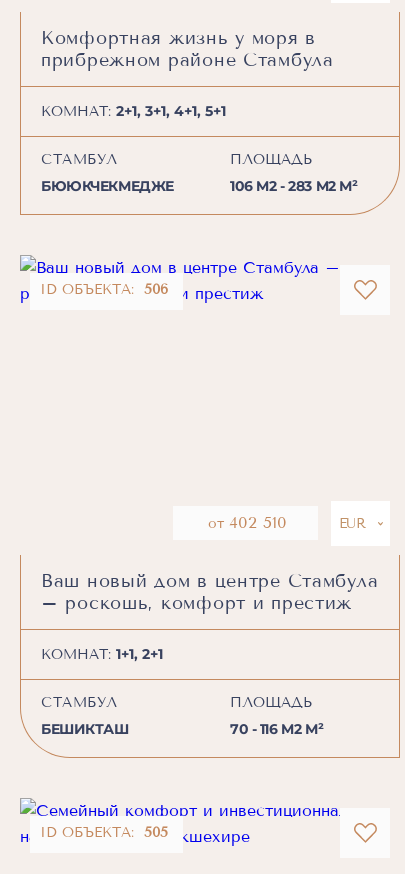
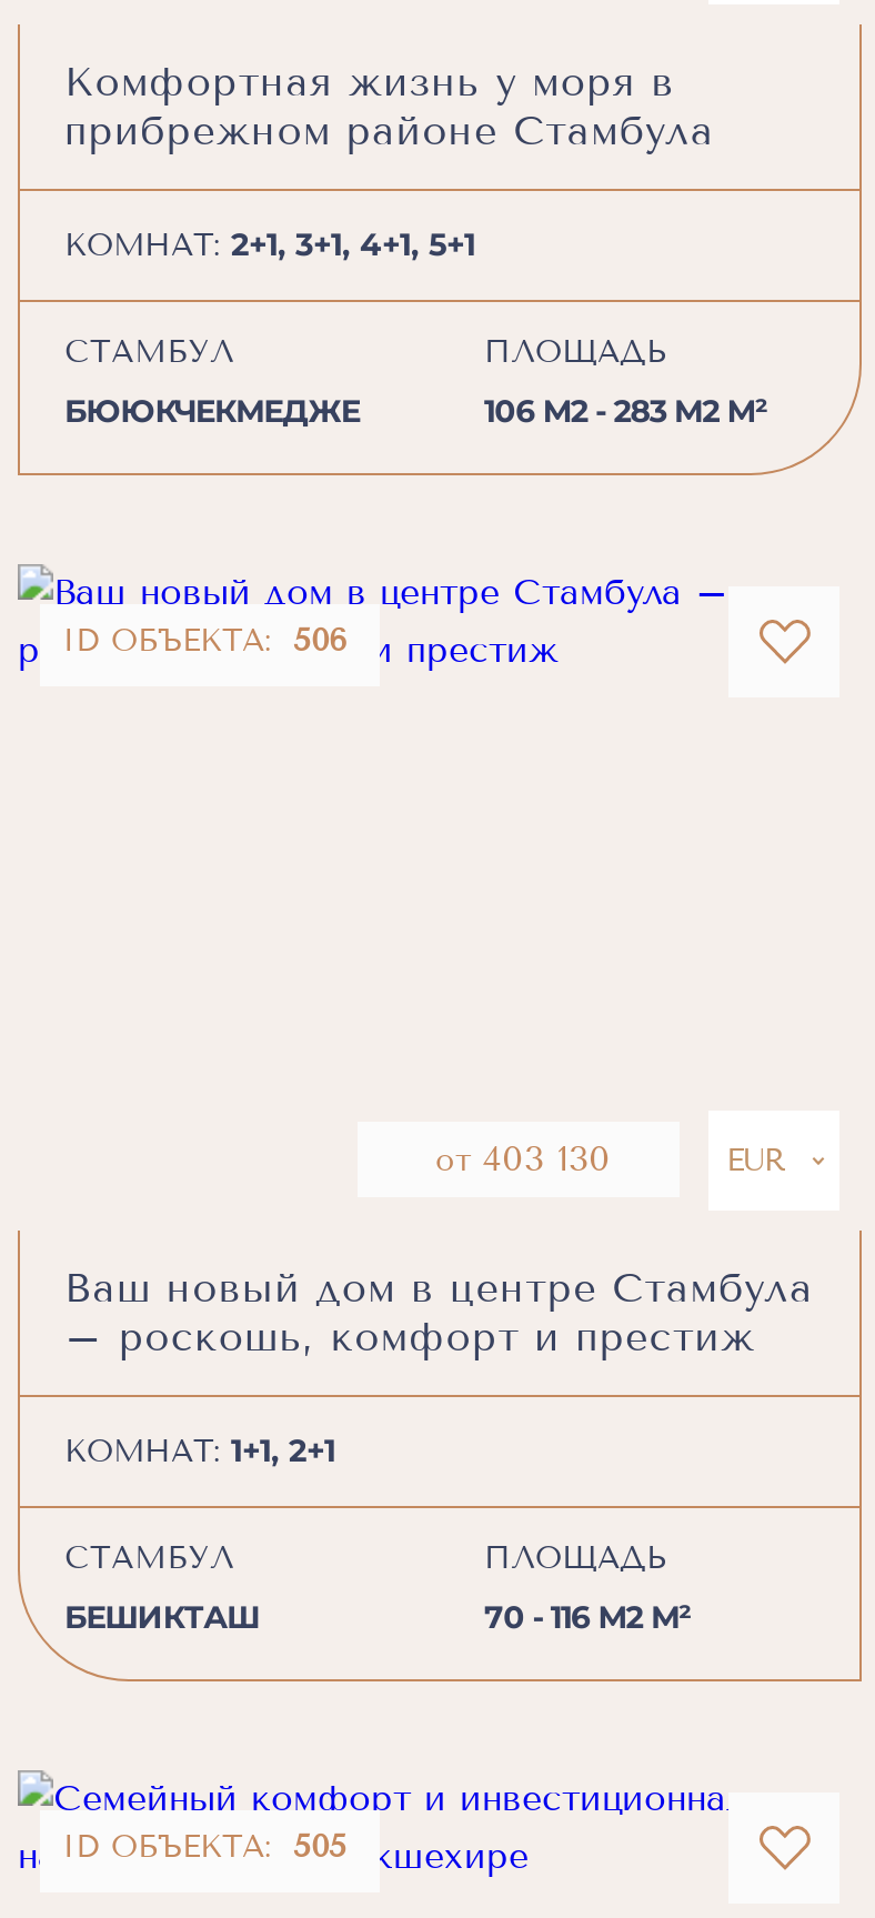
- от 402 510
+ от 403 130
